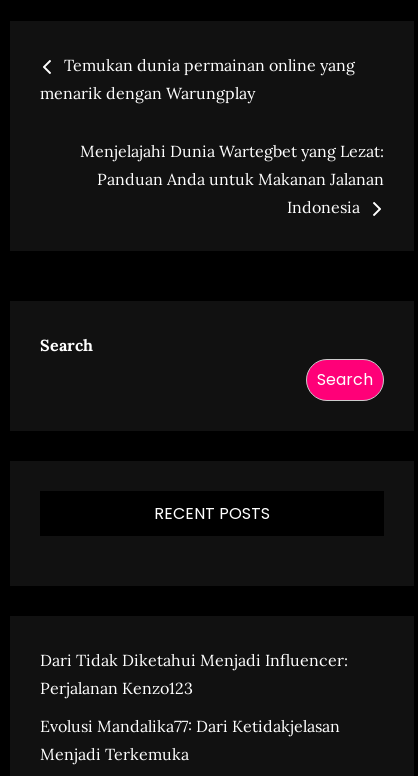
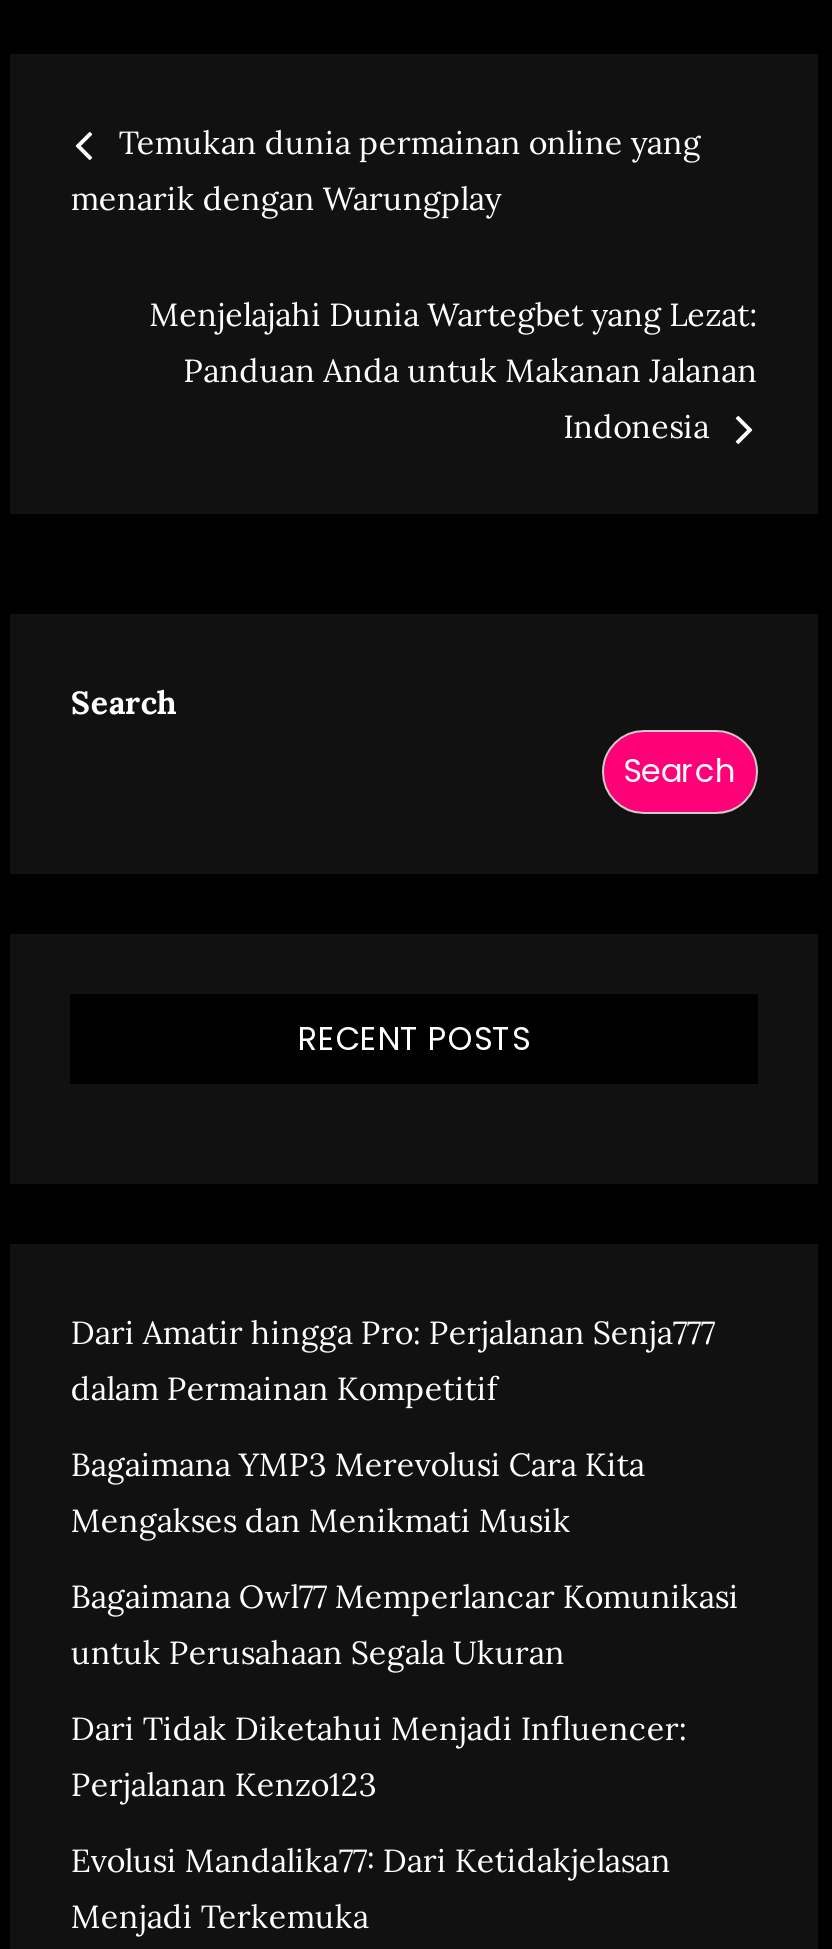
+ Dari Amatir hingga Pro: Perjalanan Senja777
+ dalam Permainan Kompetitif
+ Bagaimana YMP3 Merevolusi Cara Kita
+ Mengakses dan Menikmati Musik
+ Bagaimana Owl77 Memperlancar Komunikasi
+ untuk Perusahaan Segala Ukuran
